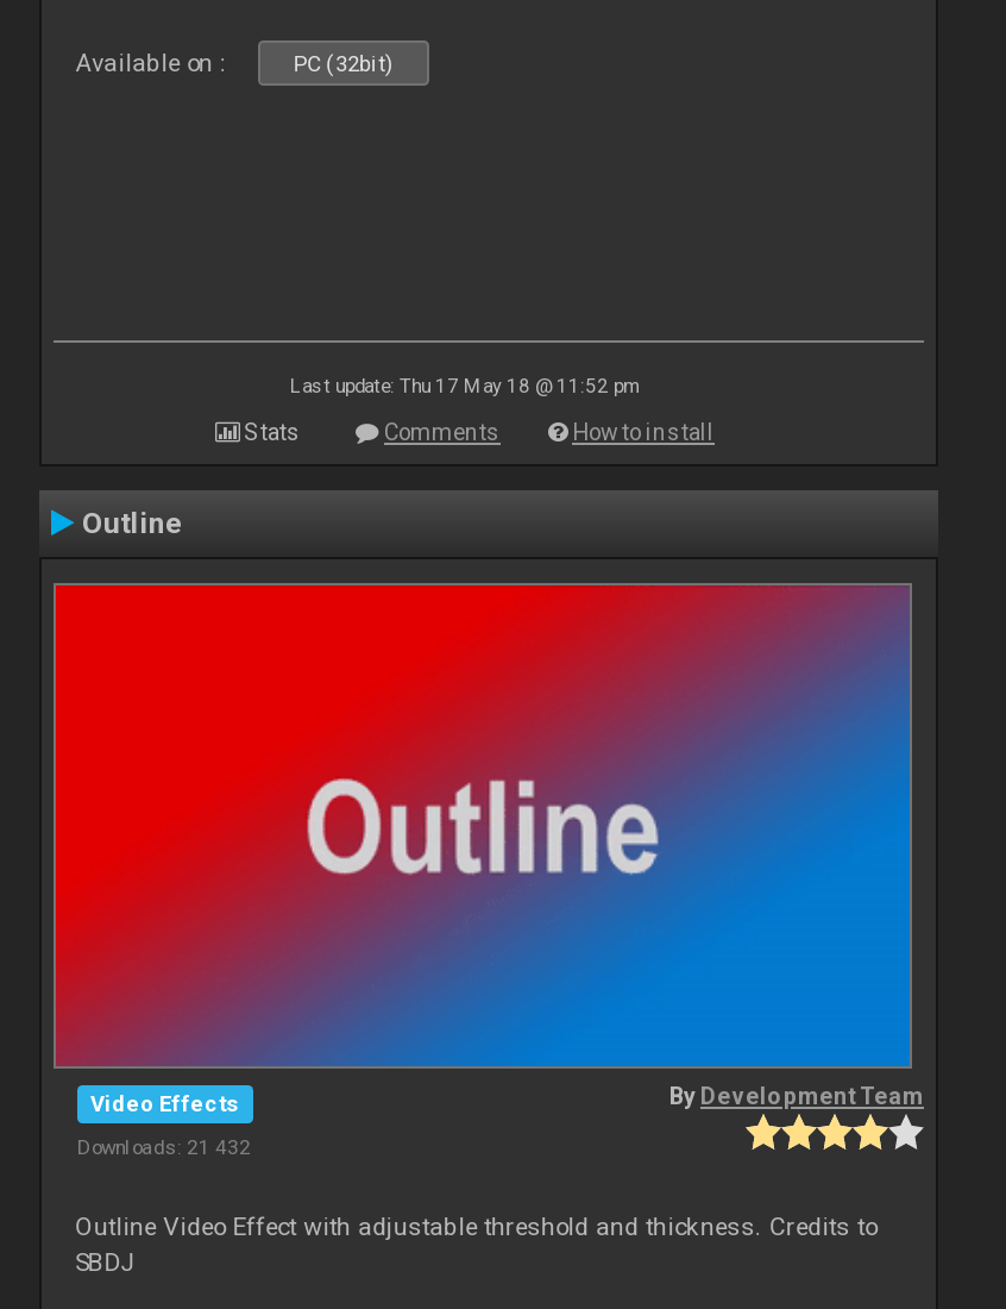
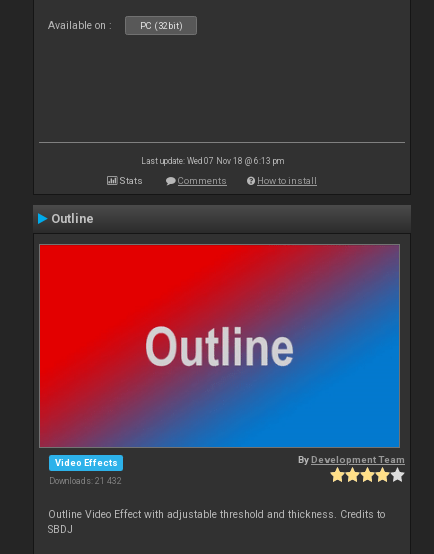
- Last update: Thu 17 May 18 @ 11:52 pm
+ Last update: Wed 07 Nov 18 @ 6:13 pm
